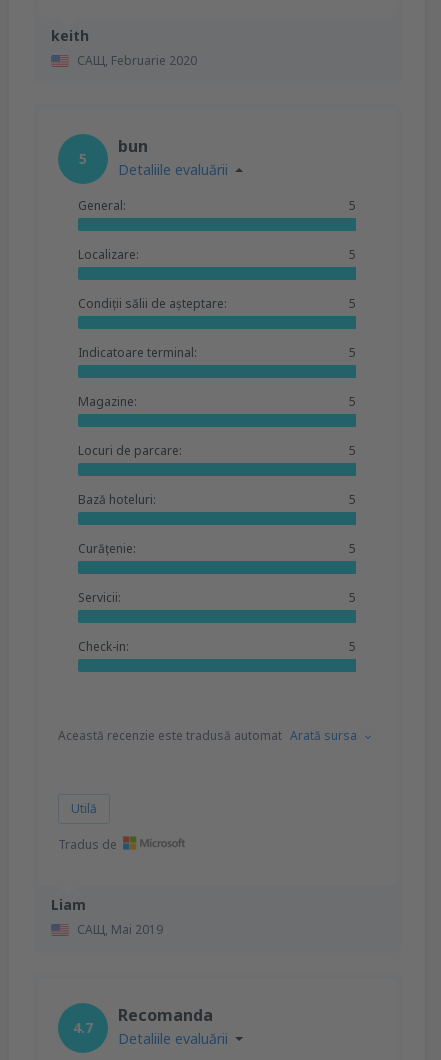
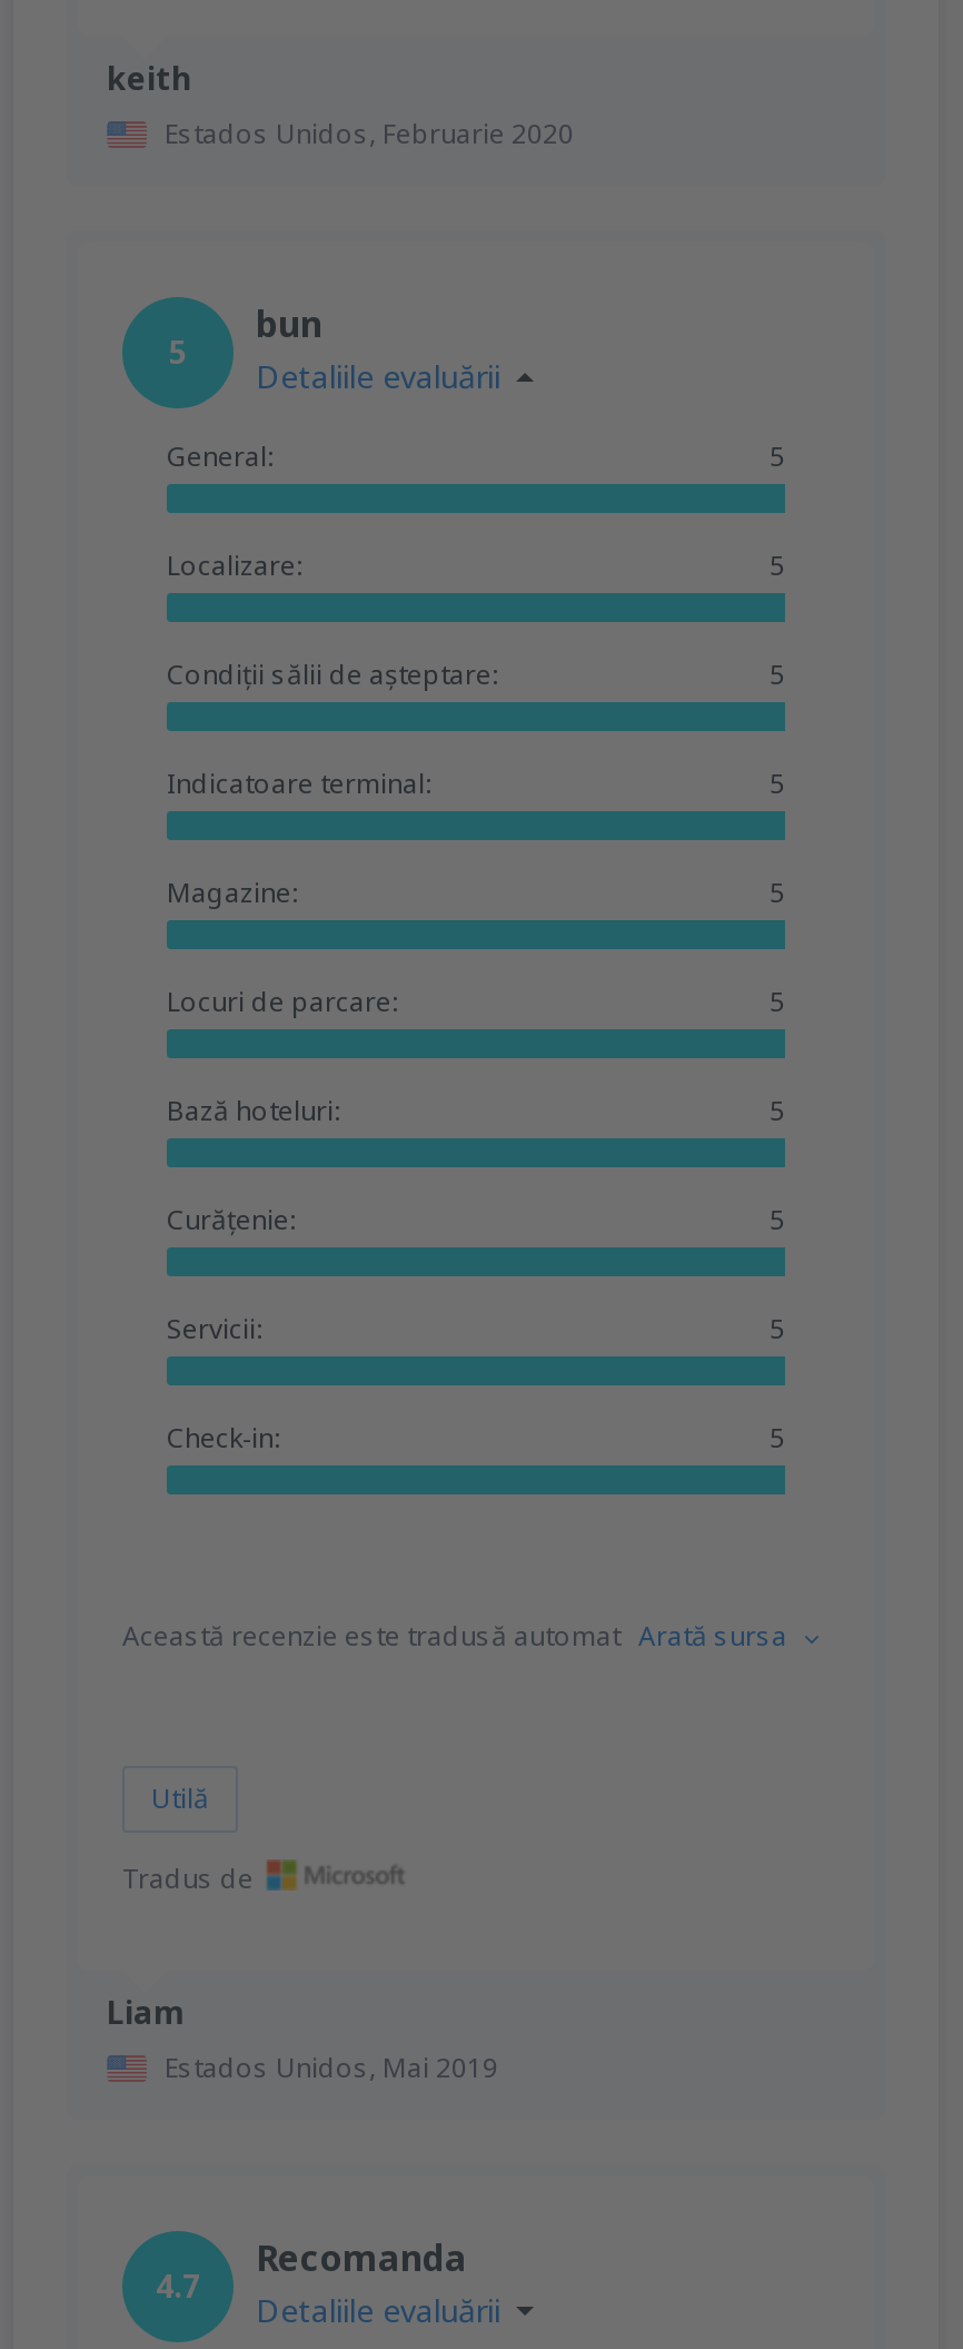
- САЩ, Februarie 2020
+ Estados Unidos, Februarie 2020

- САЩ, Mai 2019
+ Estados Unidos, Mai 2019
